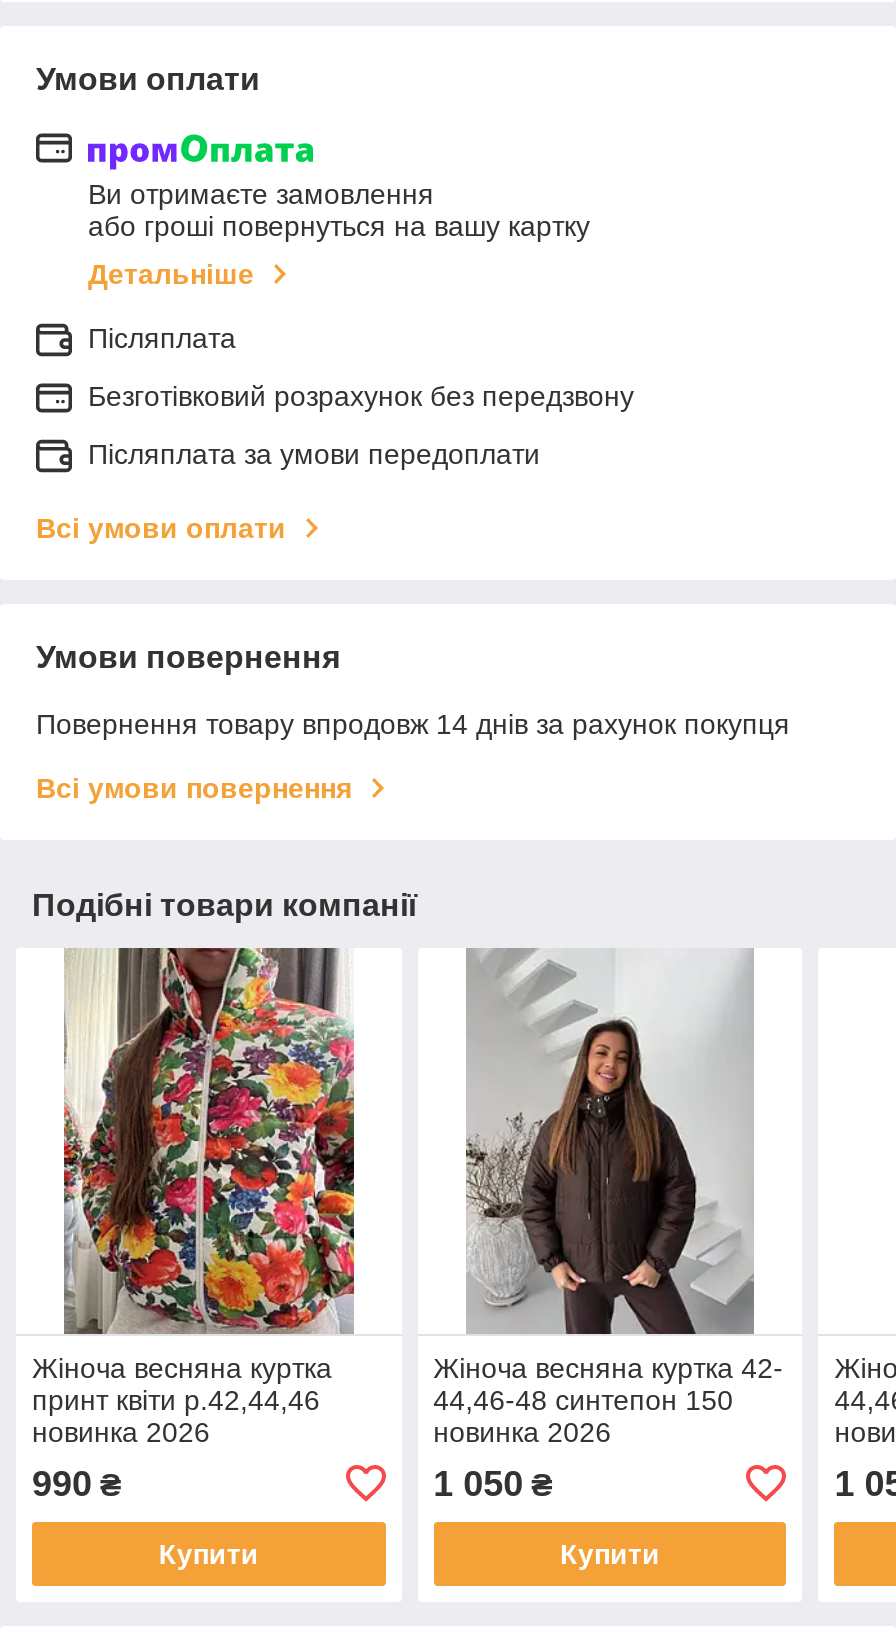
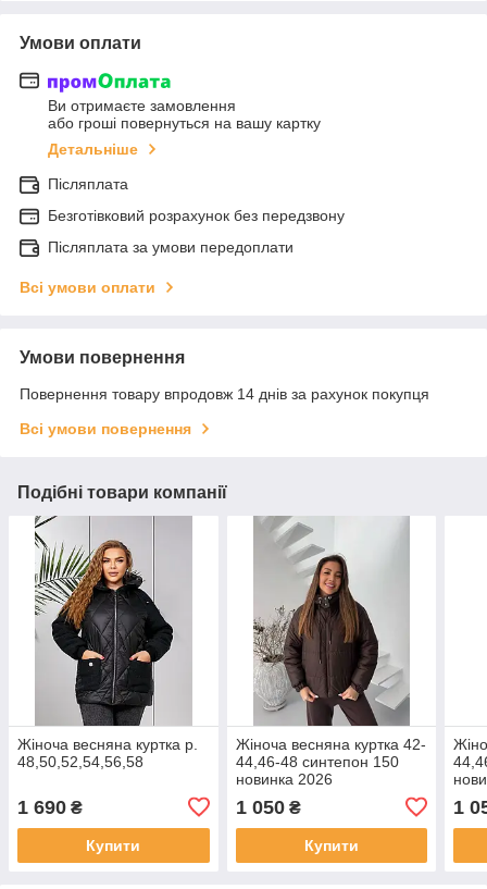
- [image]
- Жіноча весняна куртка
- принт квіти р.42,44,46
- новинка 2026
- 990 ₴
+ [image]
+ Жіноча весняна куртка р.
+ 48,50,52,54,56,58
+ 1 690 ₴
